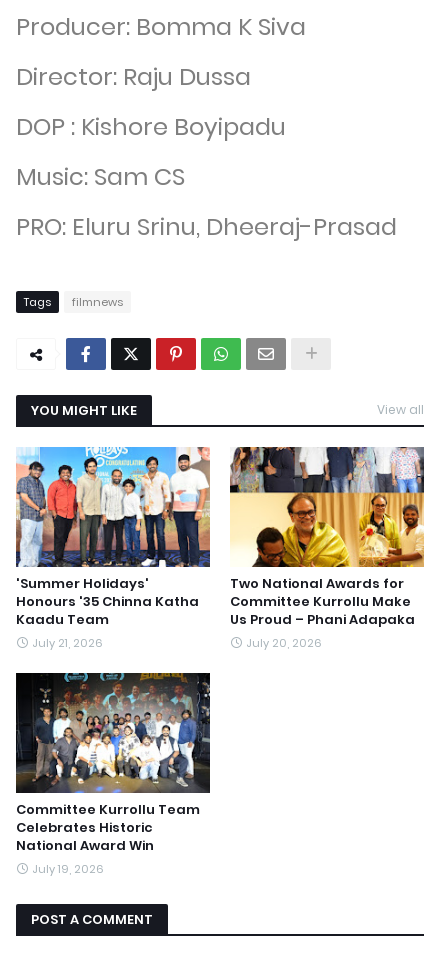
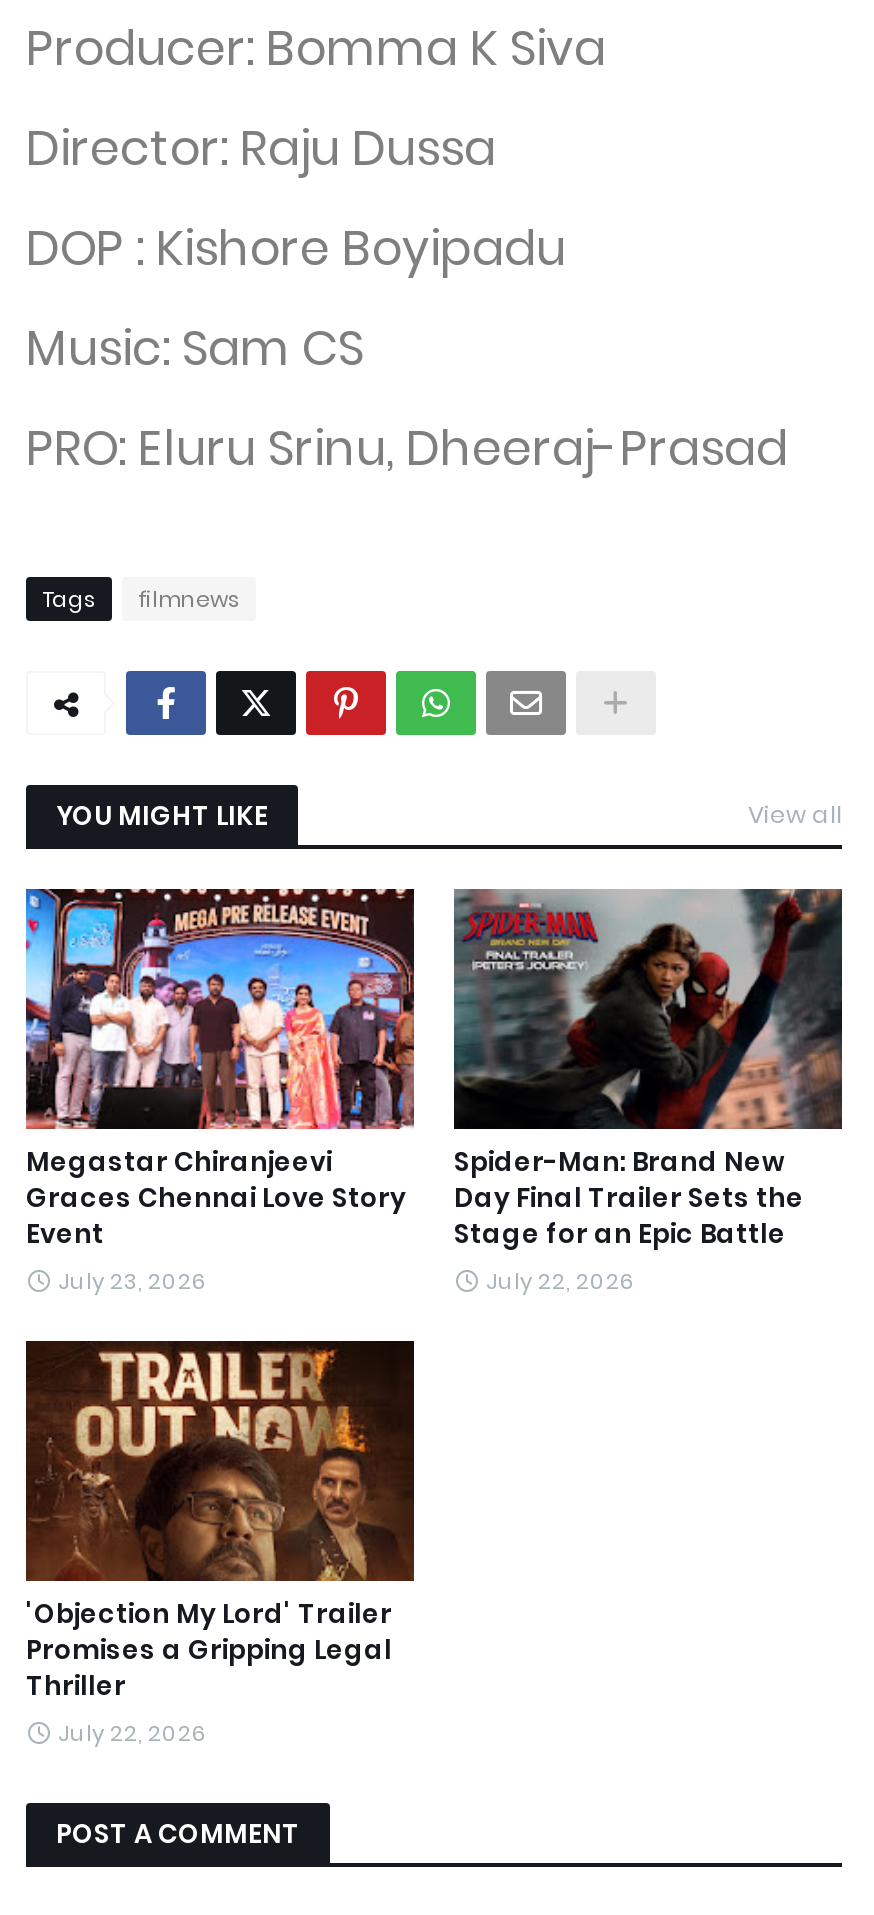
- [image]
- 'Summer Holidays'
- Honours '35 Chinna Katha
- Kaadu Team
- July 21, 2026
+ [image]
+ Megastar Chiranjeevi
+ Graces Chennai Love Story
+ Event
+ July 23, 2026

- [image]
- Two National Awards for
- Committee Kurrollu Make
- Us Proud – Phani Adapaka
- July 20, 2026
+ [image]
+ Spider-Man: Brand New
+ Day Final Trailer Sets the
+ Stage for an Epic Battle
+ July 22, 2026

- [image]
- Committee Kurrollu Team
- Celebrates Historic
- National Award Win
- July 19, 2026
+ [image]
+ 'Objection My Lord' Trailer
+ Promises a Gripping Legal
+ Thriller
+ July 22, 2026
